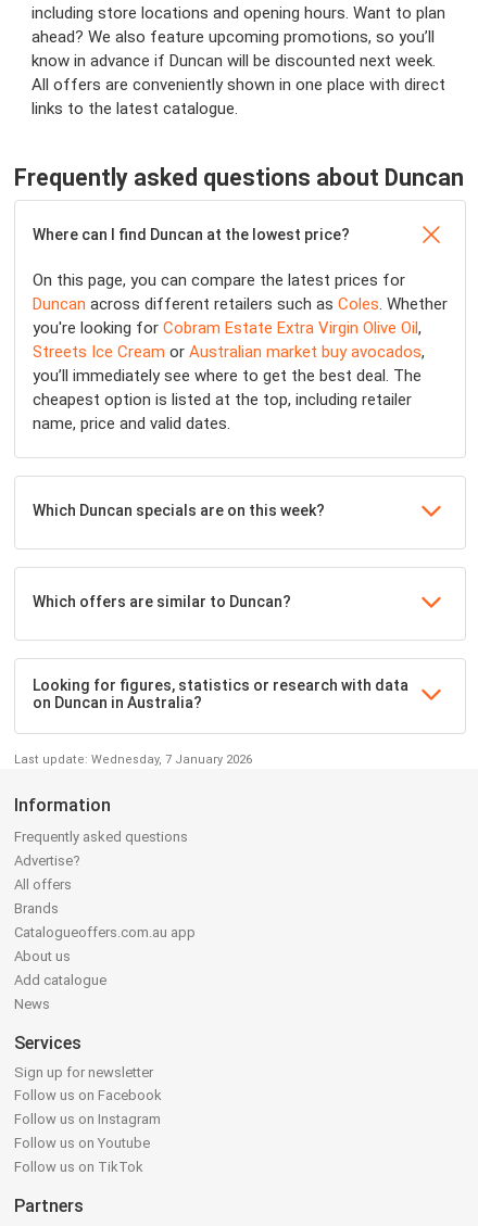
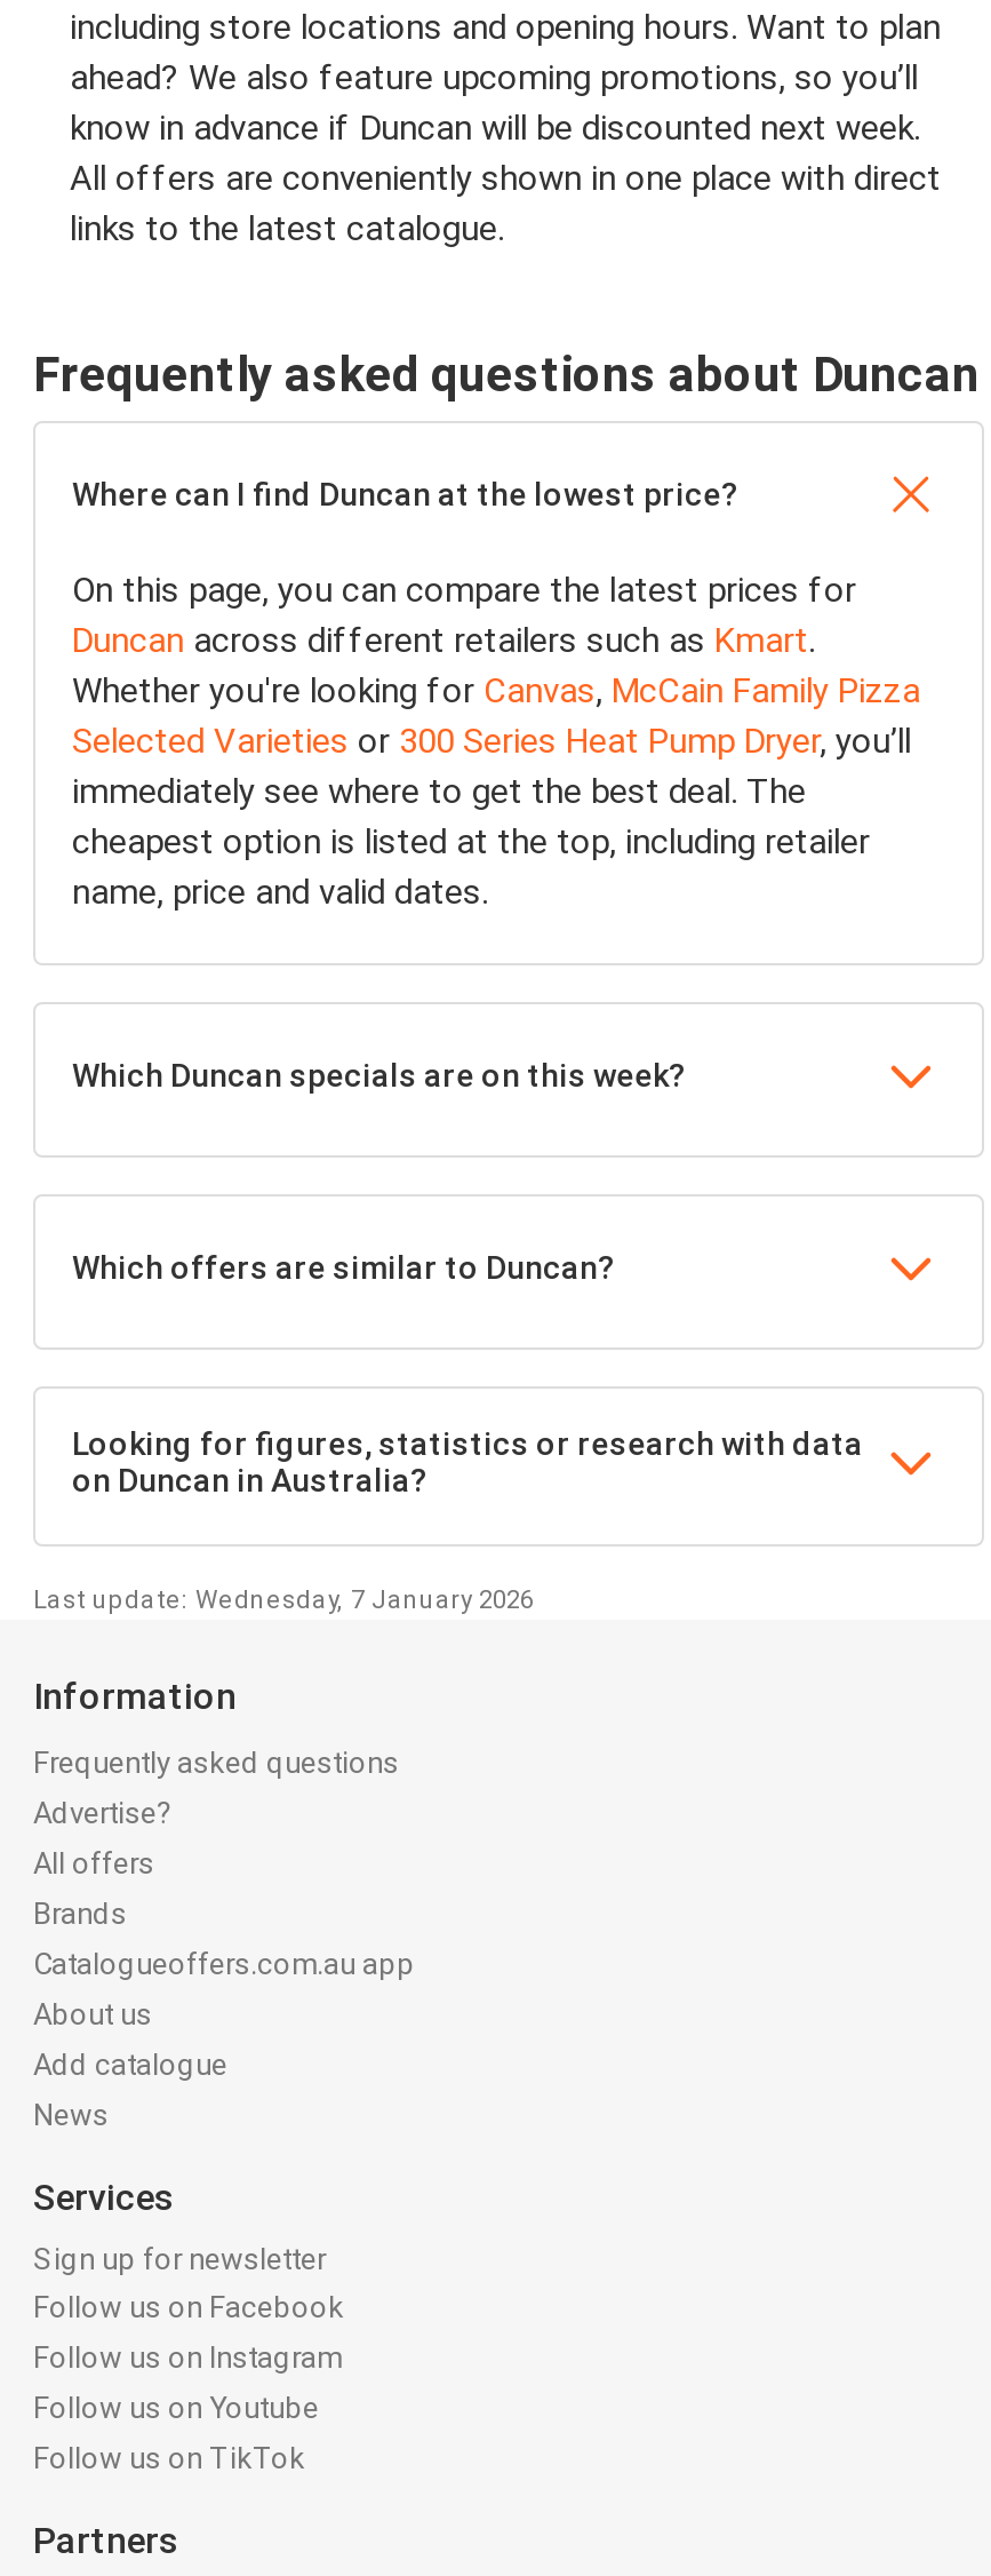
- Duncan across different retailers such as Coles. Whether
- you're looking for Cobram Estate Extra Virgin Olive Oil,
- Streets Ice Cream or Australian market buy avocados,
- you’ll immediately see where to get the best deal. The
+ Duncan across different retailers such as Kmart.
+ Whether you're looking for Canvas, McCain Family Pizza
+ Selected Varieties or 300 Series Heat Pump Dryer, you’ll
+ immediately see where to get the best deal. The
